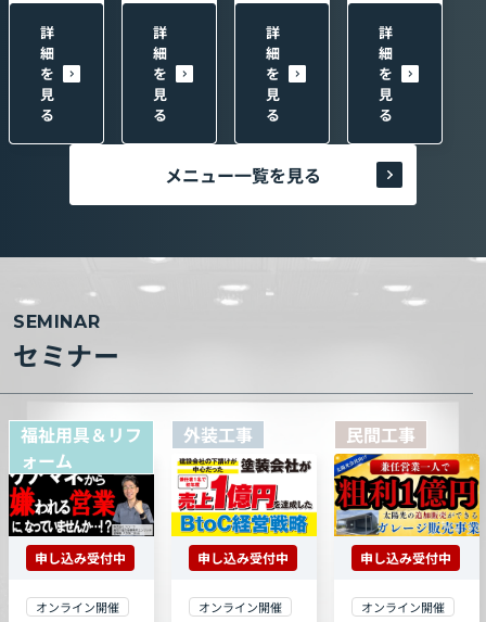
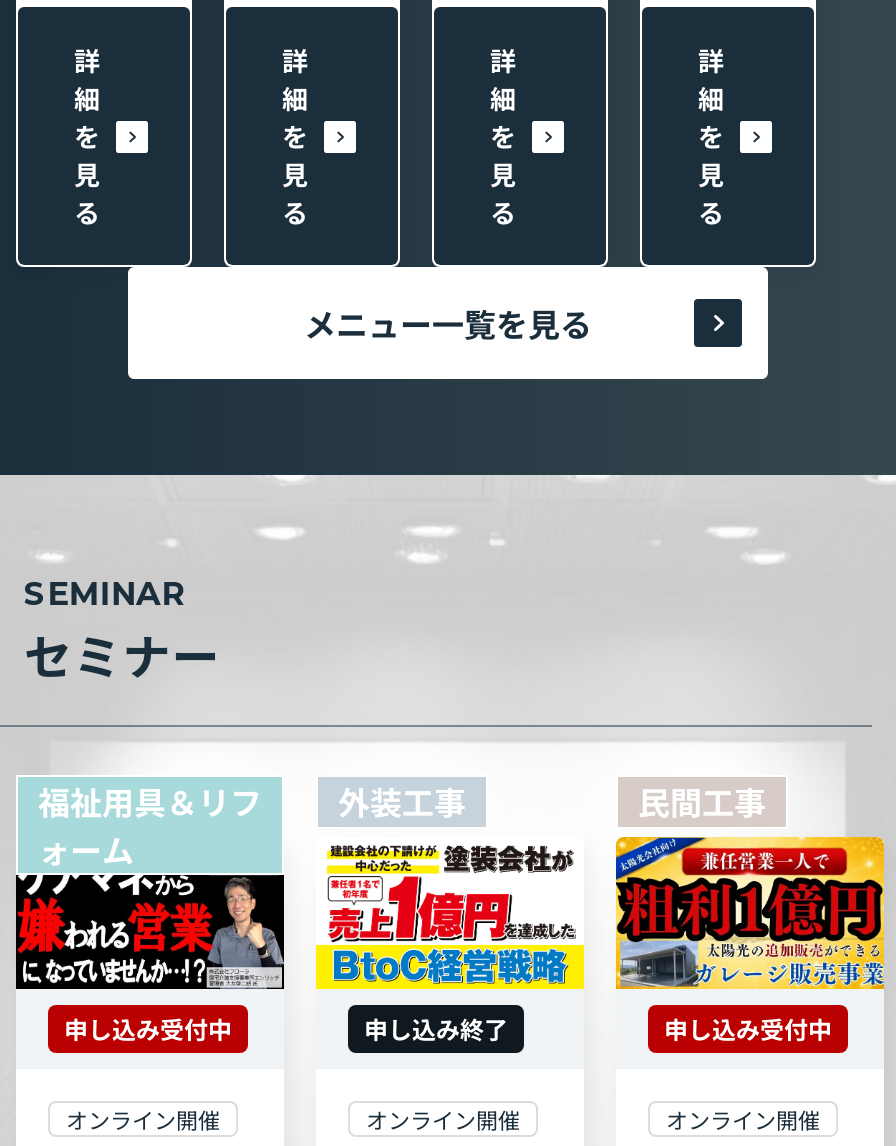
- 申し込み受付中
+ 申し込み終了
